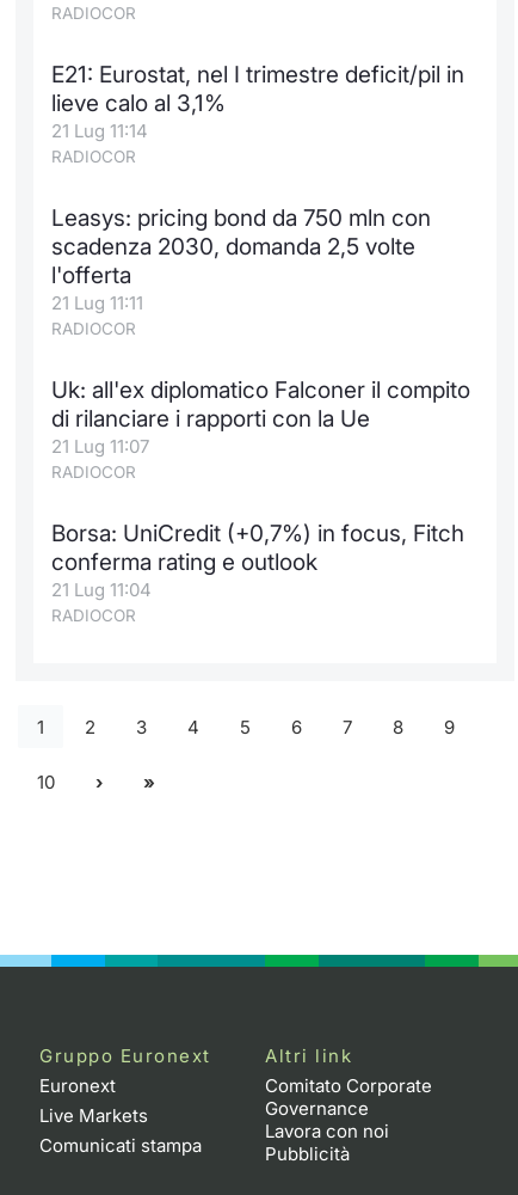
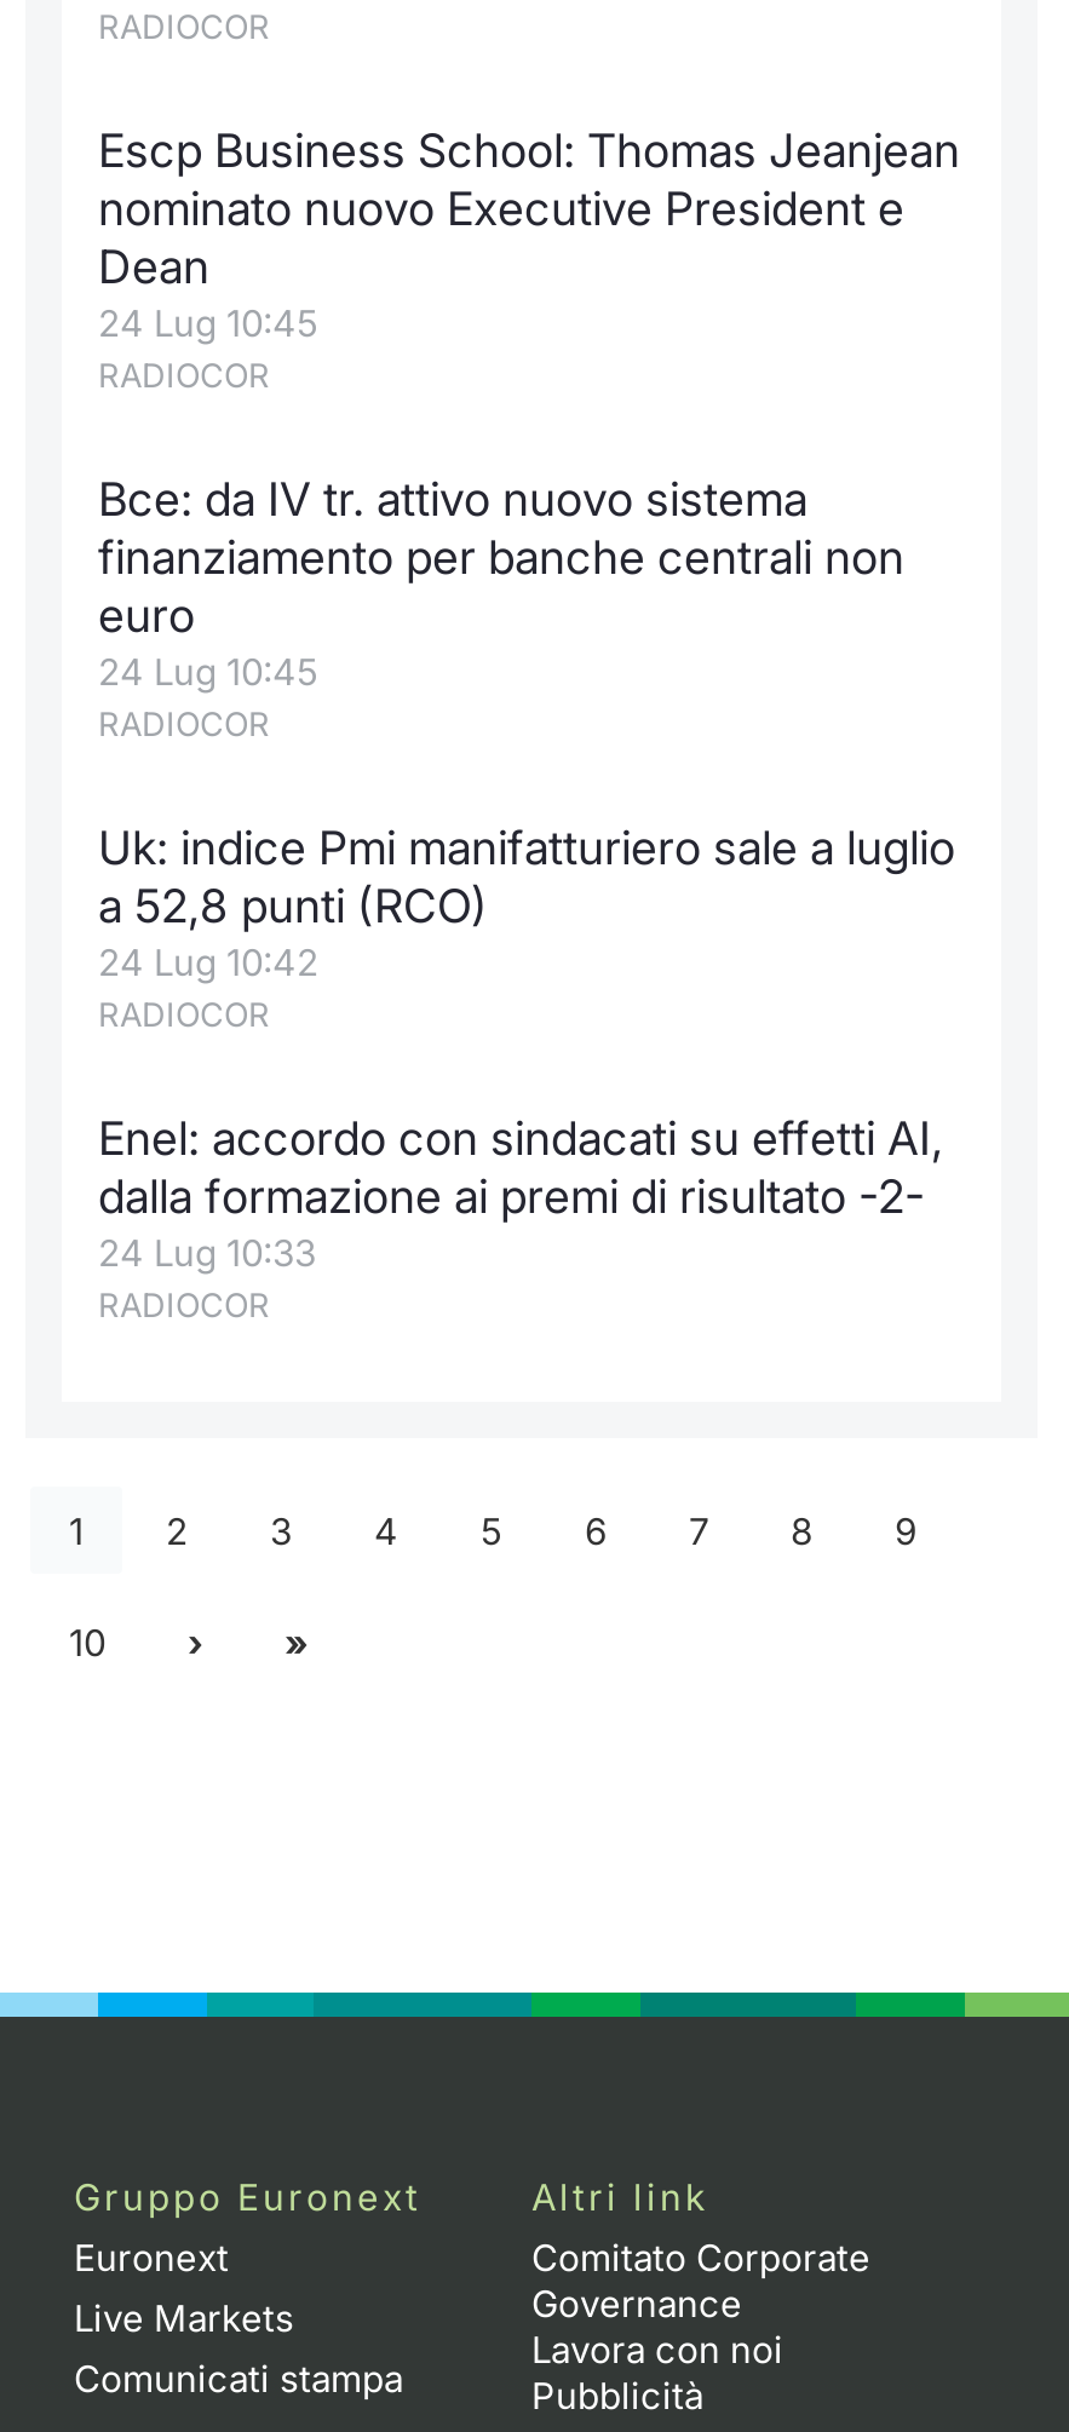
- E21: Eurostat, nel I trimestre deficit/pil in
- lieve calo al 3,1%
- 21 Lug 11:14
+ Escp Business School: Thomas Jeanjean
+ nominato nuovo Executive President e
+ Dean
+ 24 Lug 10:45

- Leasys: pricing bond da 750 mln con
- scadenza 2030, domanda 2,5 volte
- l'offerta
- 21 Lug 11:11
+ Bce: da IV tr. attivo nuovo sistema
+ finanziamento per banche centrali non
+ euro
+ 24 Lug 10:45

- Uk: all'ex diplomatico Falconer il compito
- di rilanciare i rapporti con la Ue
- 21 Lug 11:07
+ Uk: indice Pmi manifatturiero sale a luglio
+ a 52,8 punti (RCO)
+ 24 Lug 10:42

- Borsa: UniCredit (+0,7%) in focus, Fitch
- conferma rating e outlook
- 21 Lug 11:04
+ Enel: accordo con sindacati su effetti AI,
+ dalla formazione ai premi di risultato -2-
+ 24 Lug 10:33
